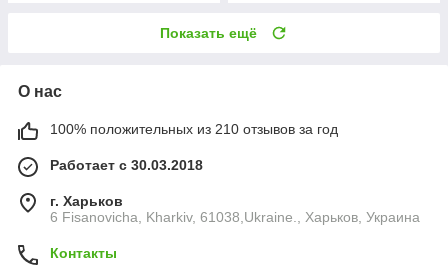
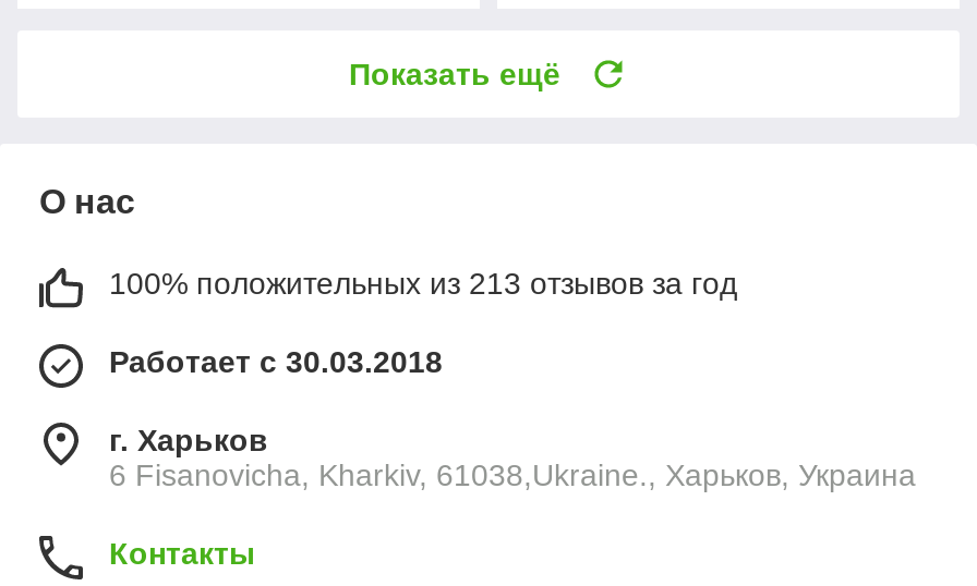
- 100% положительных из 210 отзывов за год
+ 100% положительных из 213 отзывов за год
